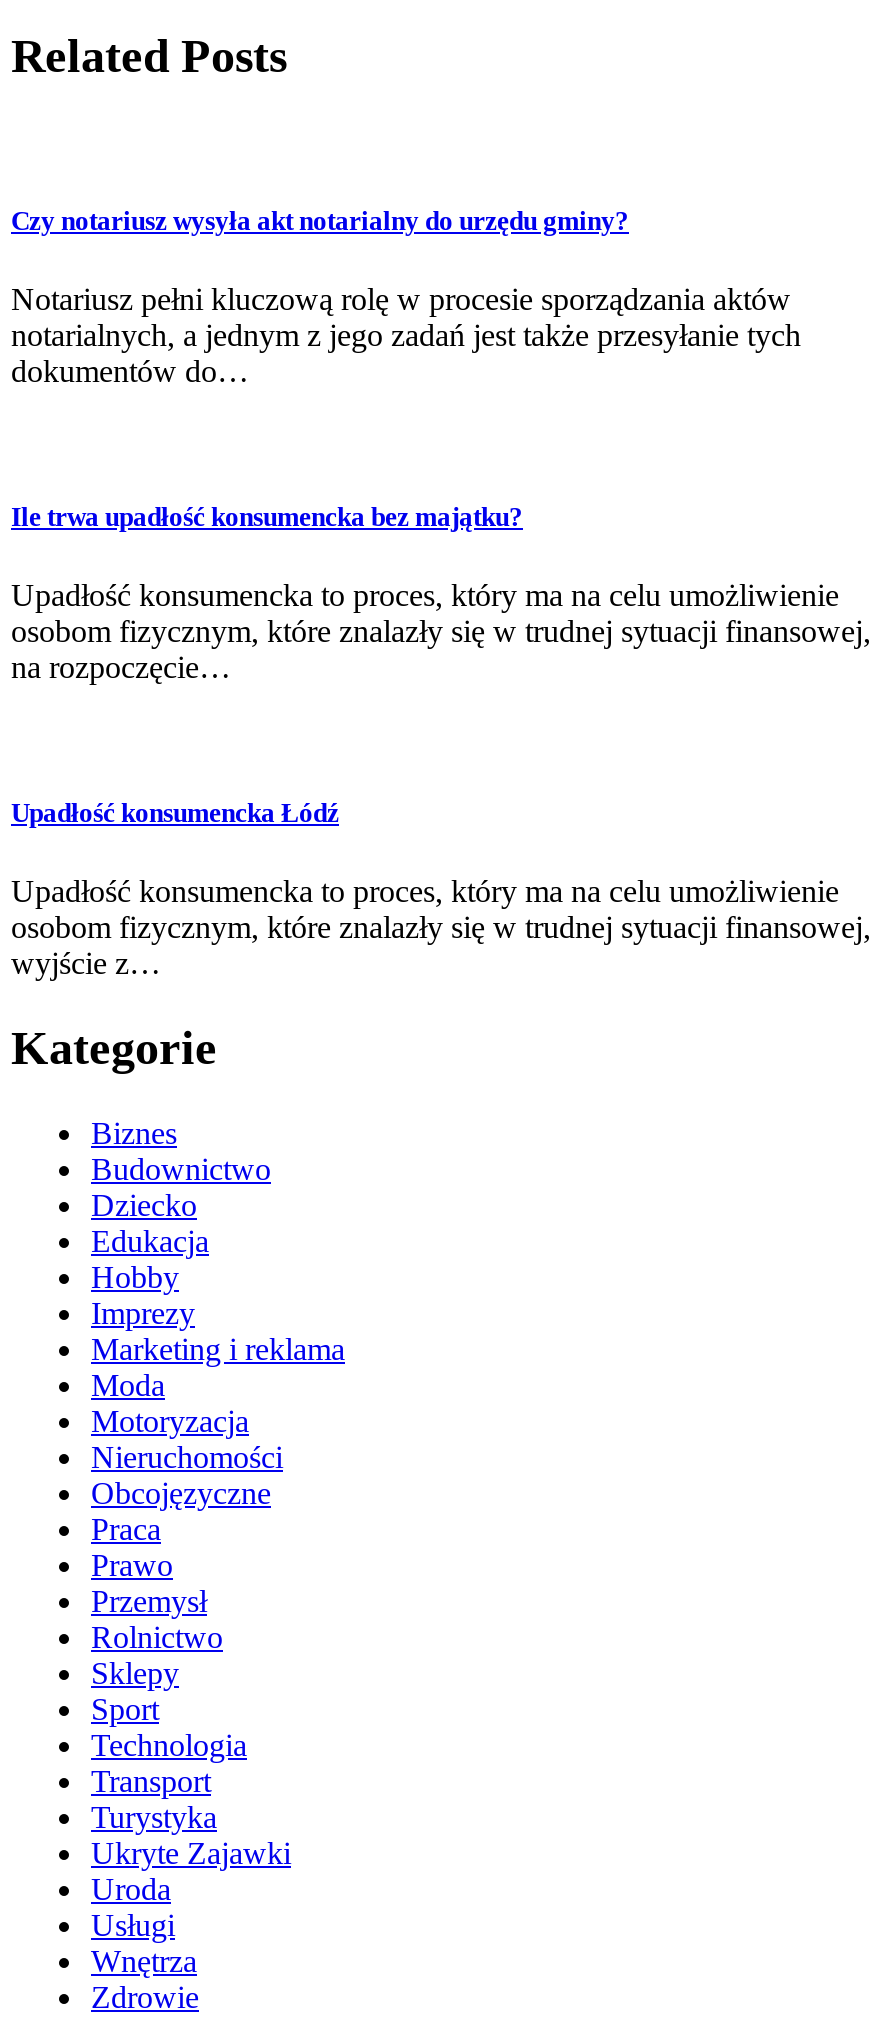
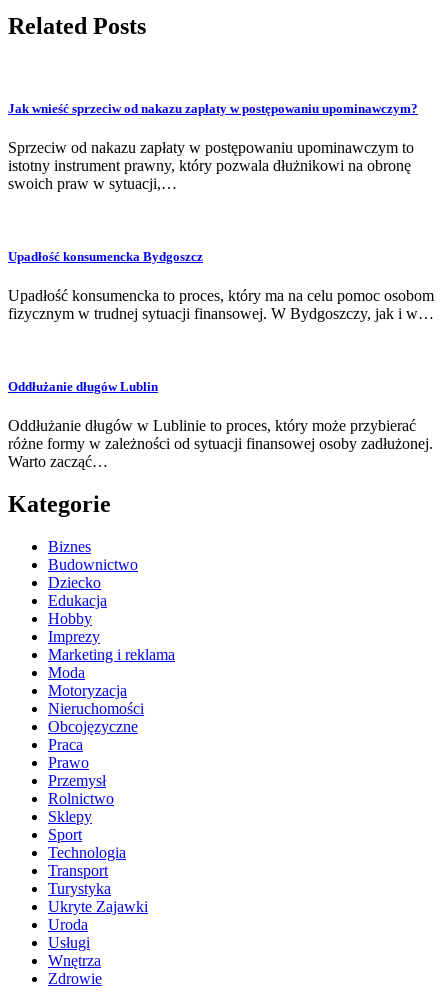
- Czy notariusz wysyła akt notarialny do urzędu gminy?
+ Jak wnieść sprzeciw od nakazu zapłaty w postępowaniu upominawczym?

- Notariusz pełni kluczową rolę w procesie sporządzania aktów
- notarialnych, a jednym z jego zadań jest także przesyłanie tych
- dokumentów do…
+ Sprzeciw od nakazu zapłaty w postępowaniu upominawczym to
+ istotny instrument prawny, który pozwala dłużnikowi na obronę
+ swoich praw w sytuacji,…

- Ile trwa upadłość konsumencka bez majątku?
+ Upadłość konsumencka Bydgoszcz

- Upadłość konsumencka to proces, który ma na celu umożliwienie
- osobom fizycznym, które znalazły się w trudnej sytuacji finansowej,
- na rozpoczęcie…
+ Upadłość konsumencka to proces, który ma na celu pomoc osobom
+ fizycznym w trudnej sytuacji finansowej. W Bydgoszczy, jak i w…

- Upadłość konsumencka Łódź
+ Oddłużanie długów Lublin

- Upadłość konsumencka to proces, który ma na celu umożliwienie
- osobom fizycznym, które znalazły się w trudnej sytuacji finansowej,
- wyjście z…
+ Oddłużanie długów w Lublinie to proces, który może przybierać
+ różne formy w zależności od sytuacji finansowej osoby zadłużonej.
+ Warto zacząć…
